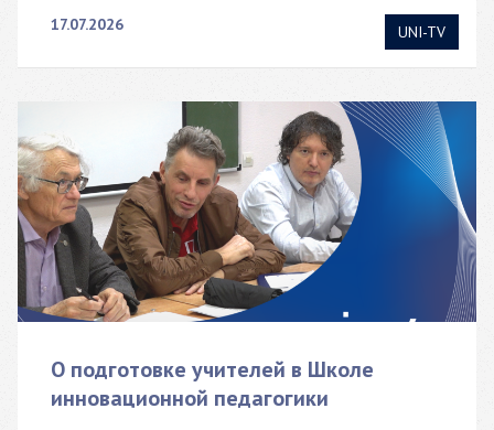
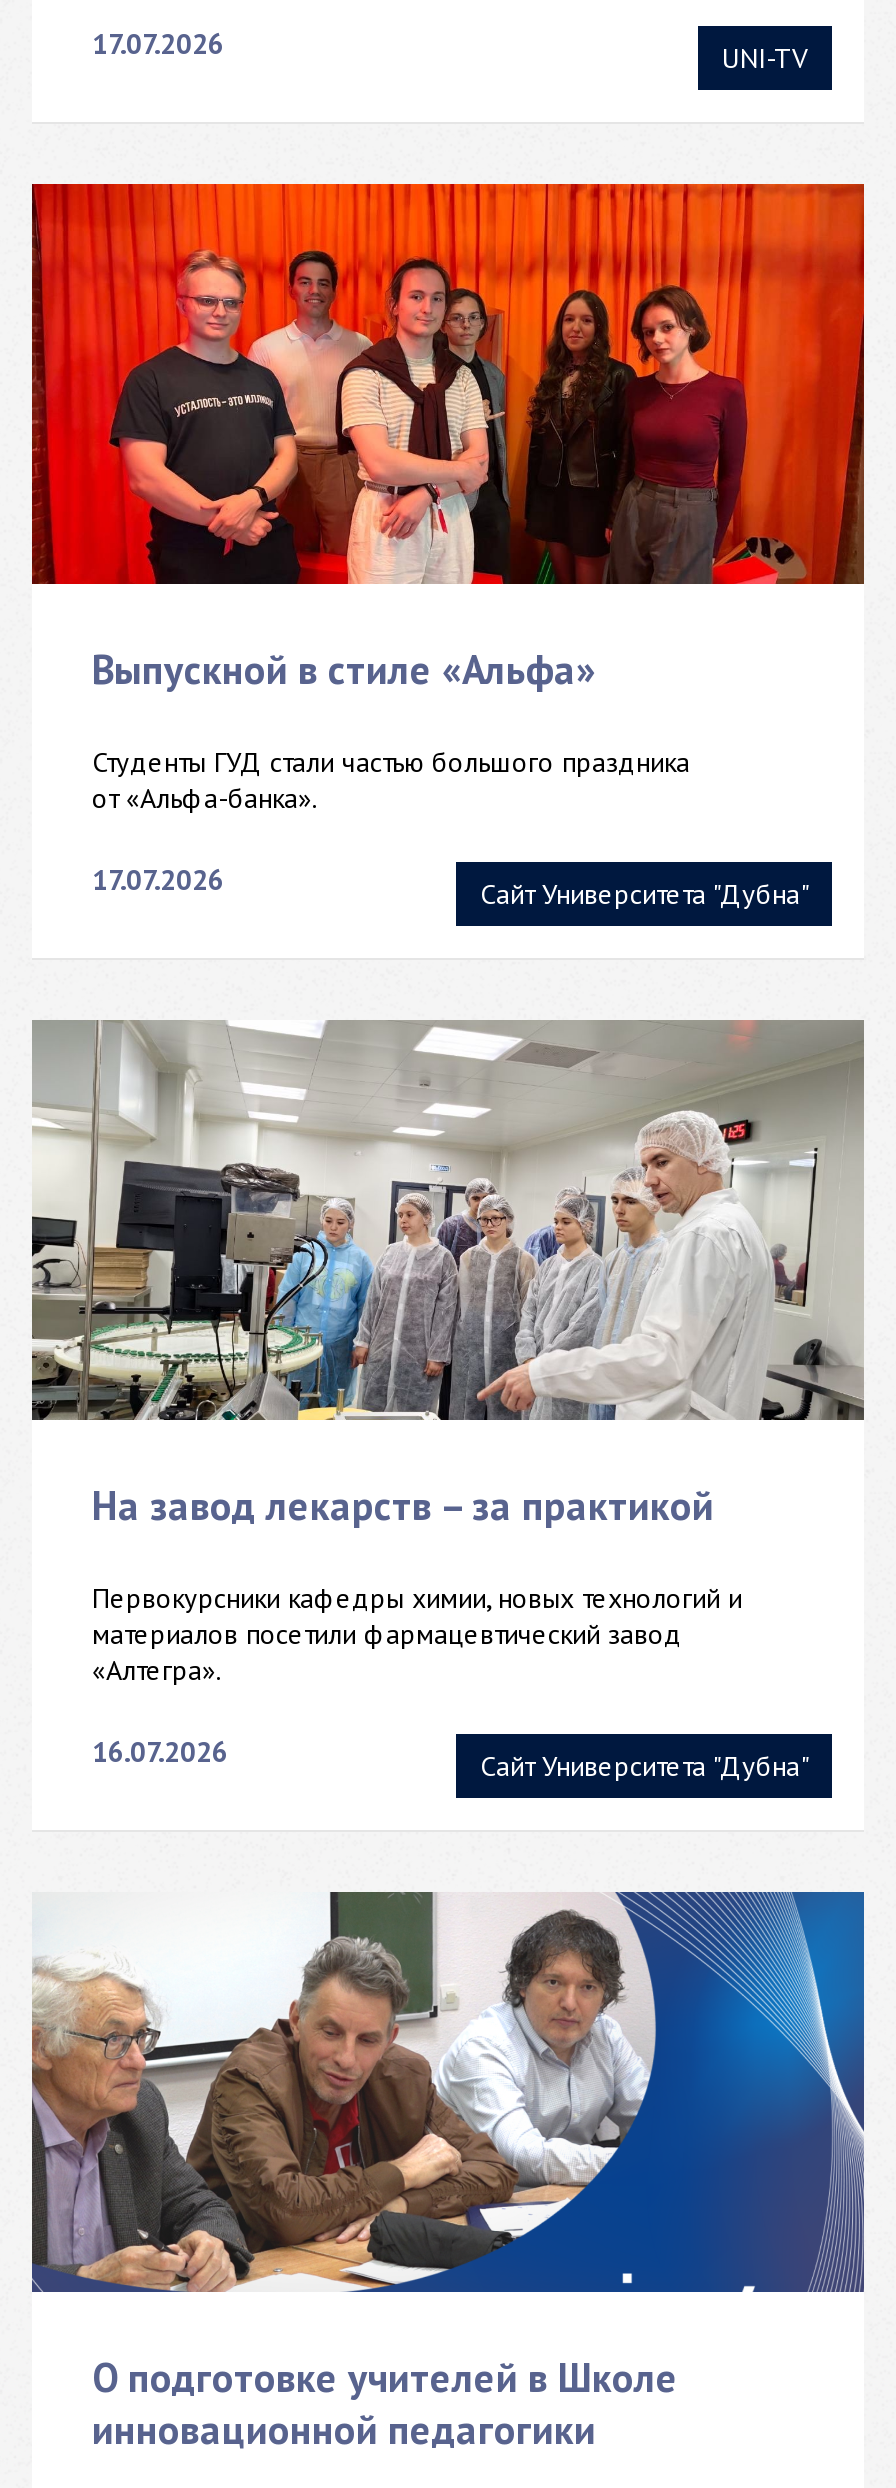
+ [image]
+ Выпускной в стиле «Альфа»
+ Студенты ГУД стали частью большого праздника
+ от «Альфа-банка».
+ 17.07.2026

+ [image]
+ На завод лекарств – за практикой
+ Первокурсники кафедры химии, новых технологий и
+ материалов посетили фармацевтический завод
+ «Алтегра».
+ 16.07.2026

+ Сайт Университета "Дубна"

+ Сайт Университета "Дубна"
